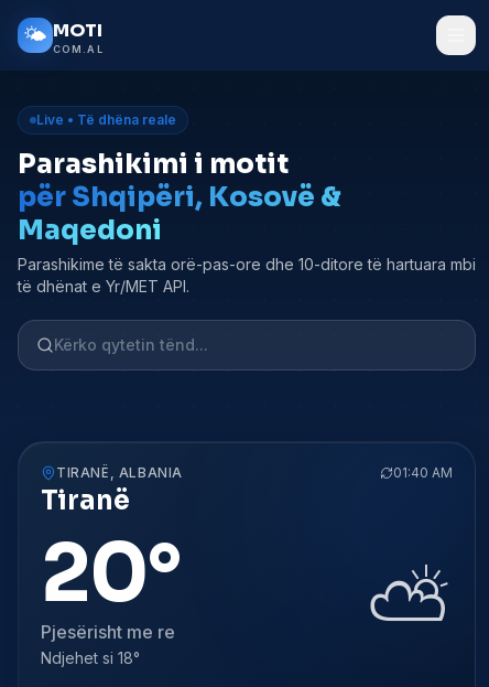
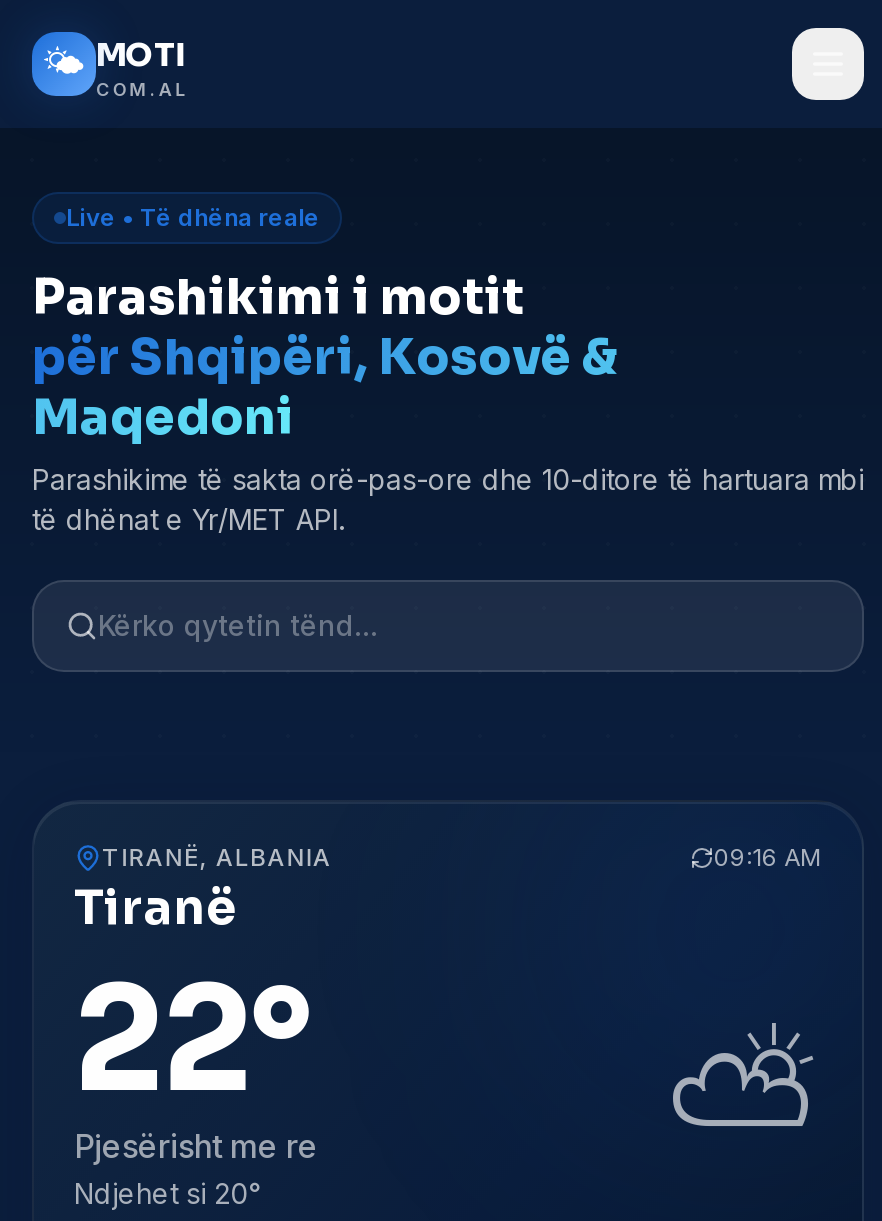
- 01:40 AM
+ 09:16 AM

- 20°
+ 22°

- Ndjehet si 18°
+ Ndjehet si 20°
